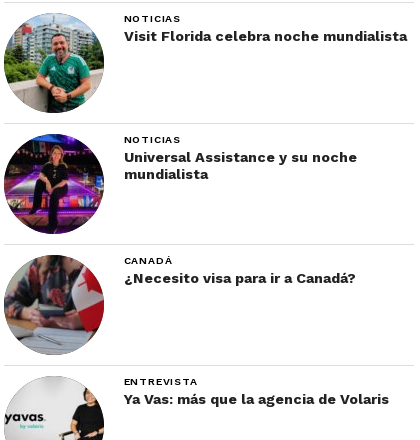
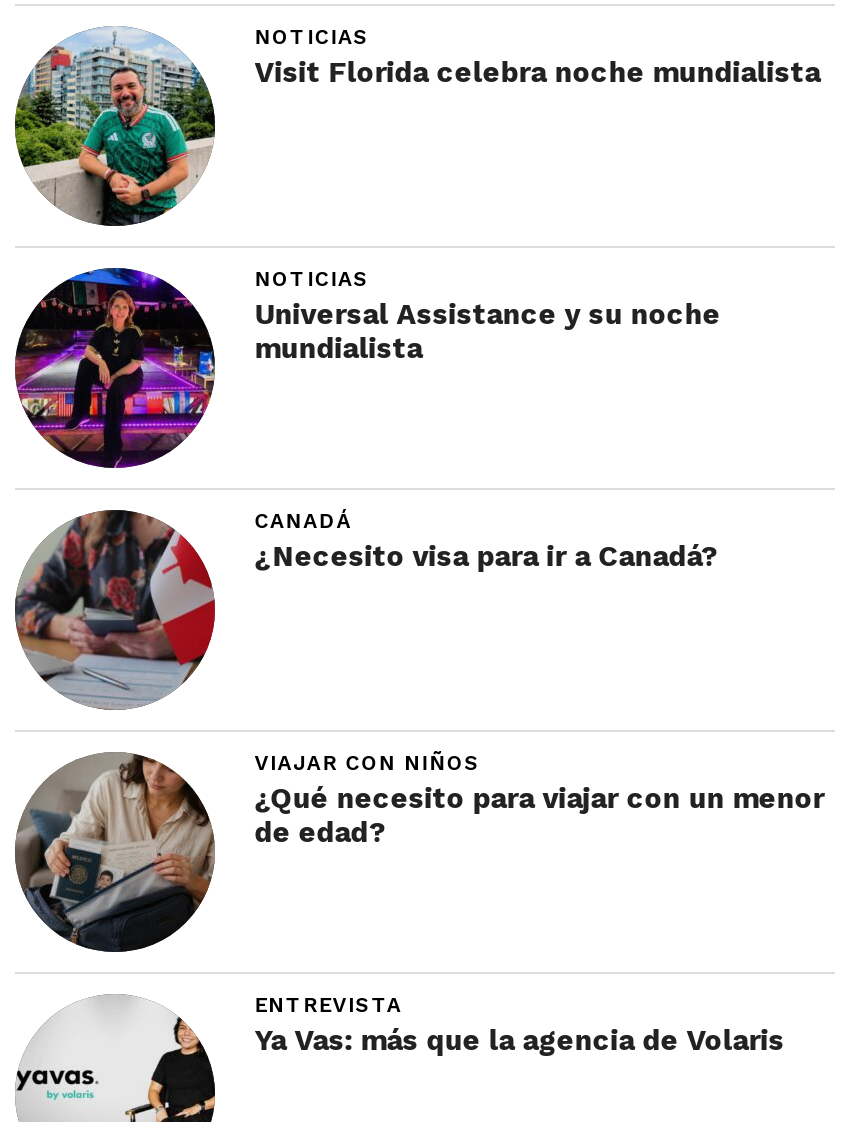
+ [image]
+ VIAJAR CON NIÑOS
+ ¿Qué necesito para viajar con un menor
+ de edad?
